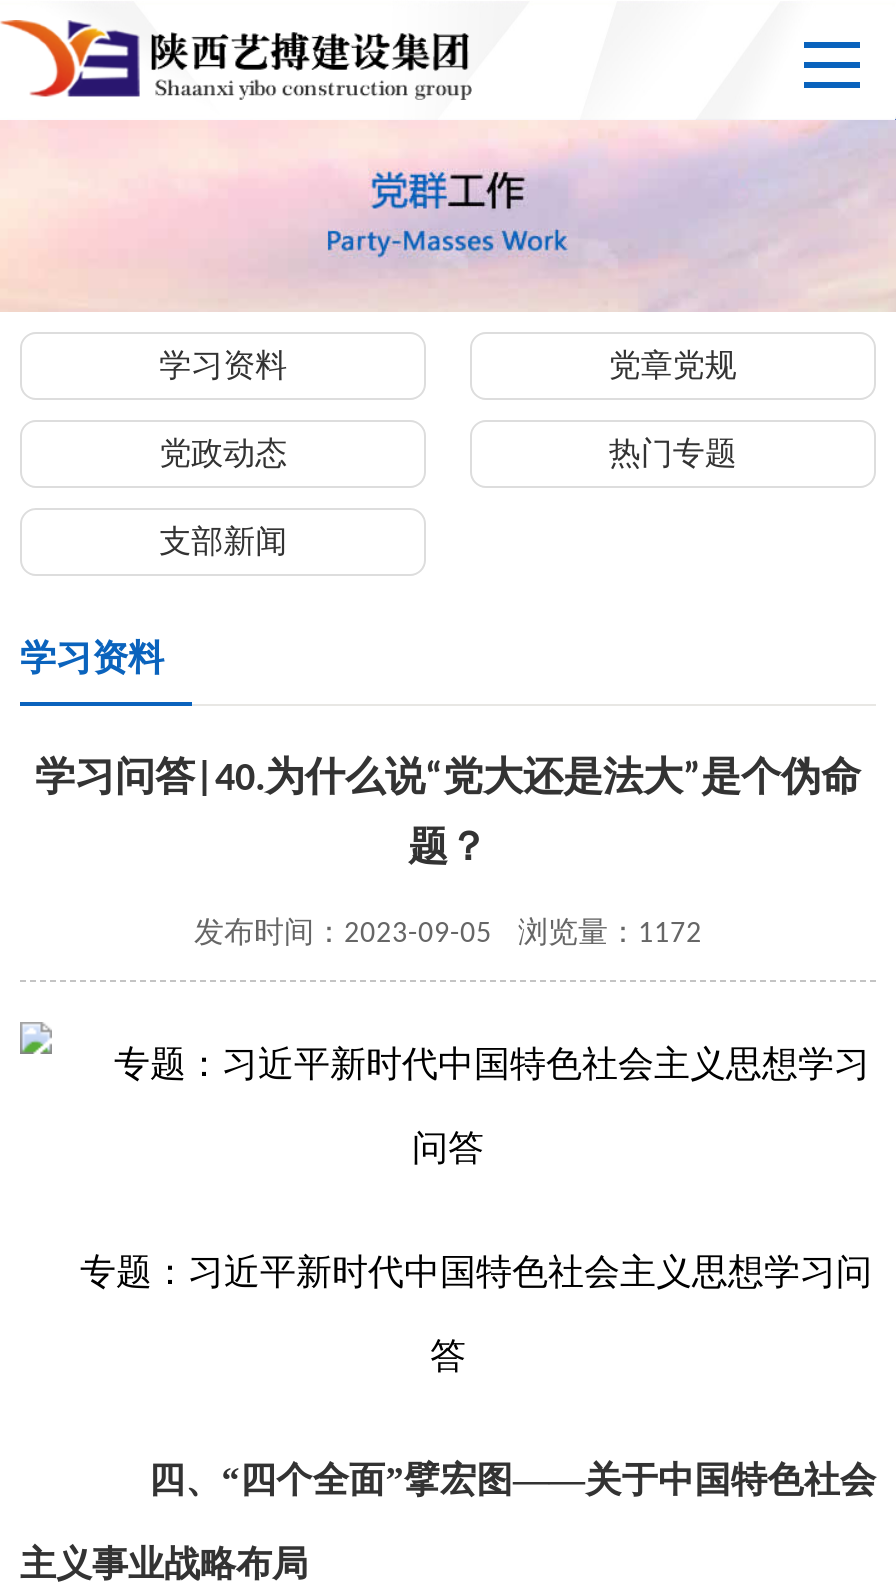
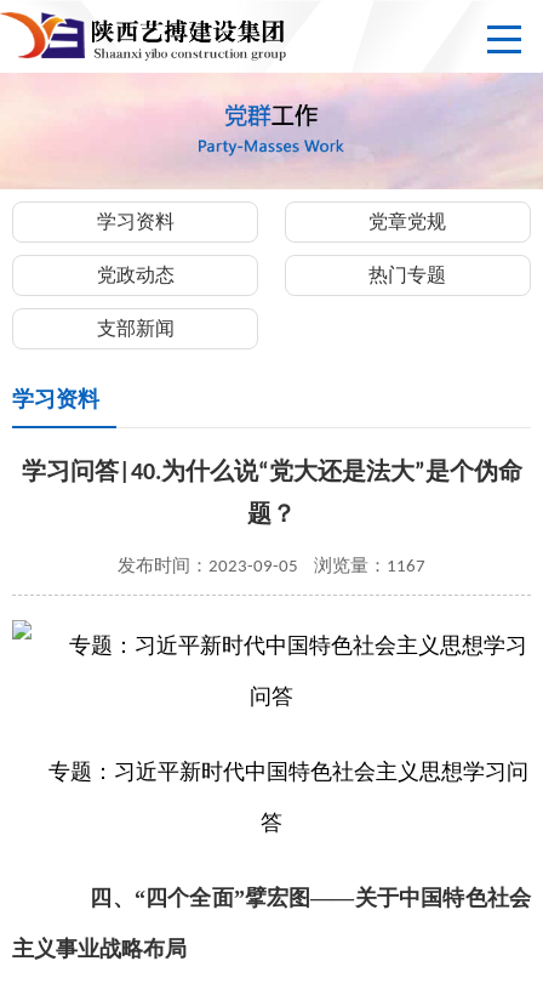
- 发布时间：2023-09-05 浏览量：1172
+ 发布时间：2023-09-05 浏览量：1167
